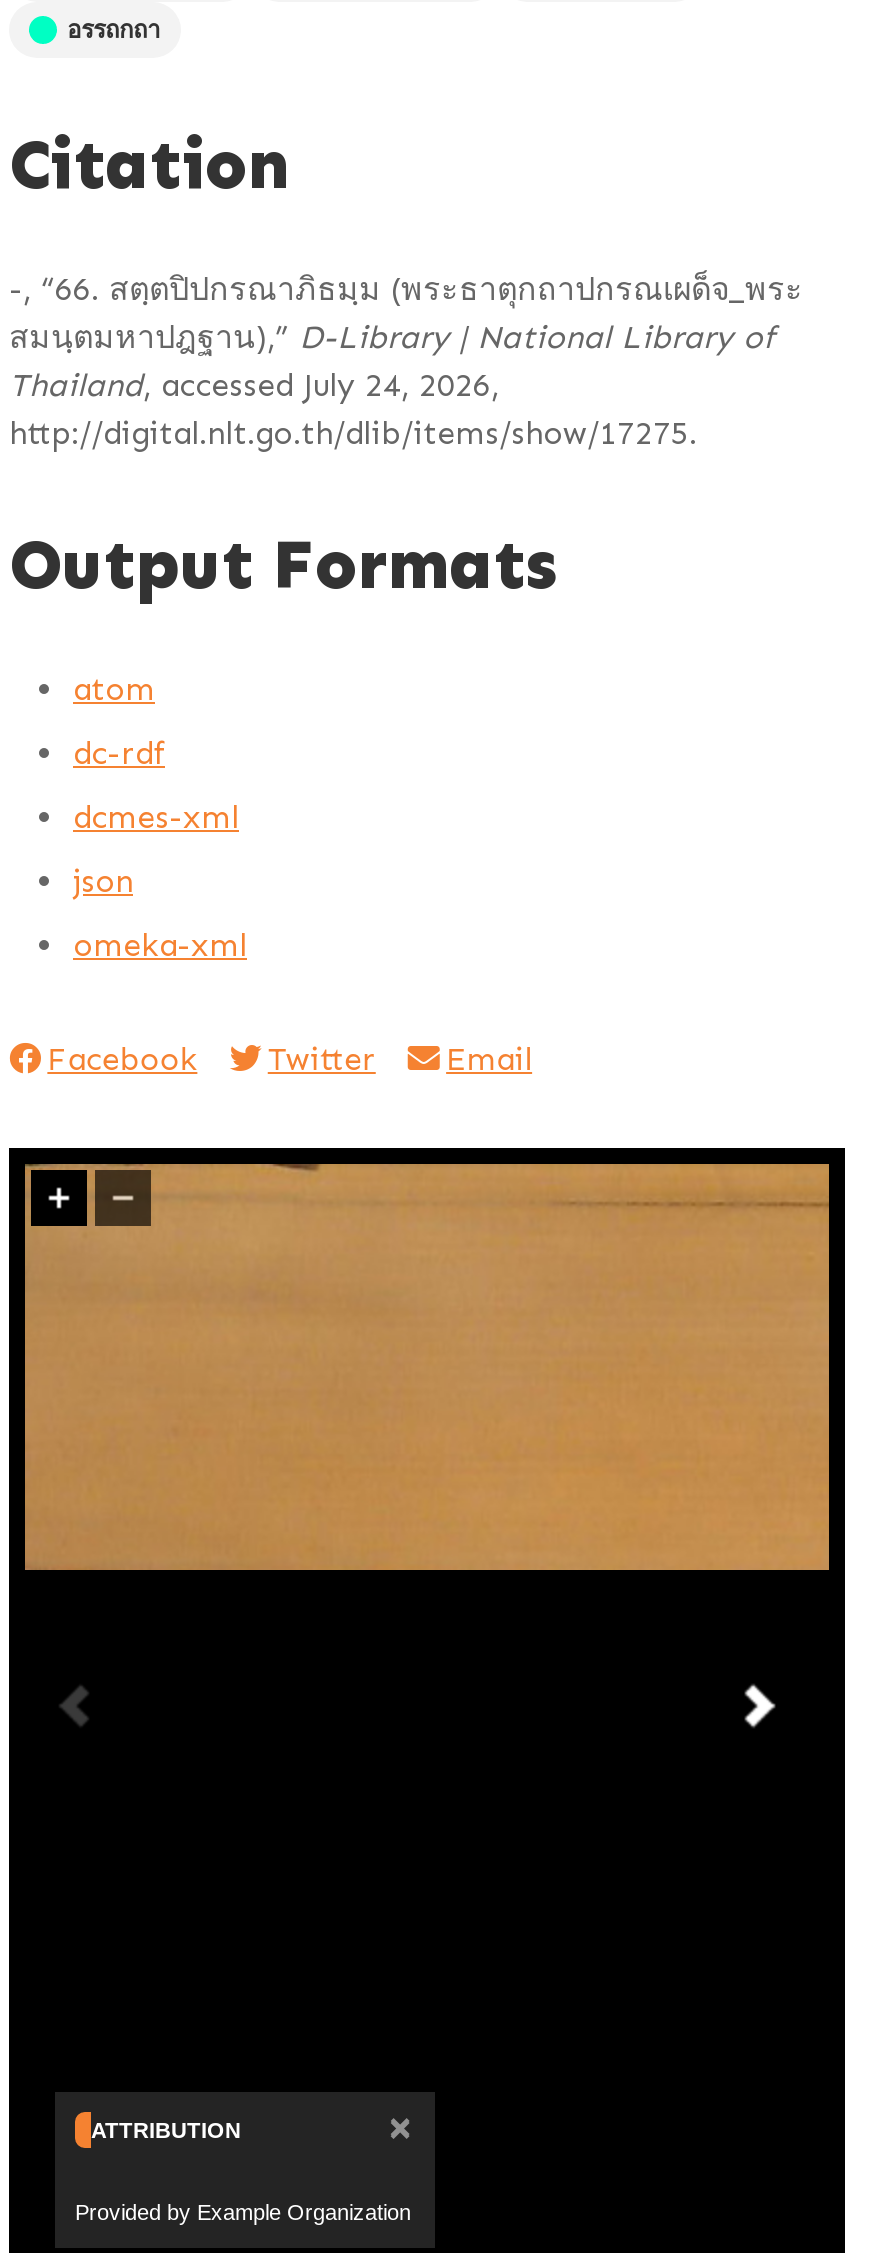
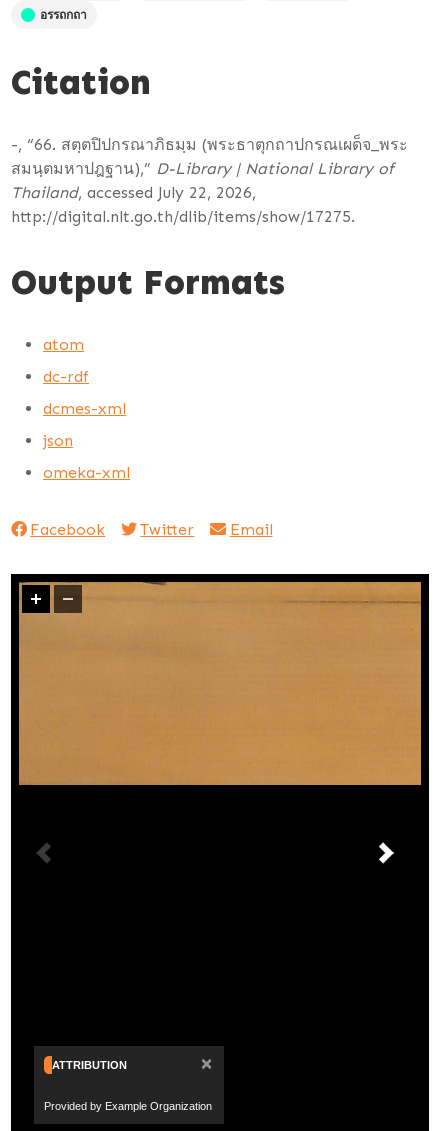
- Thailand, accessed July 24, 2026,
+ Thailand, accessed July 22, 2026,
